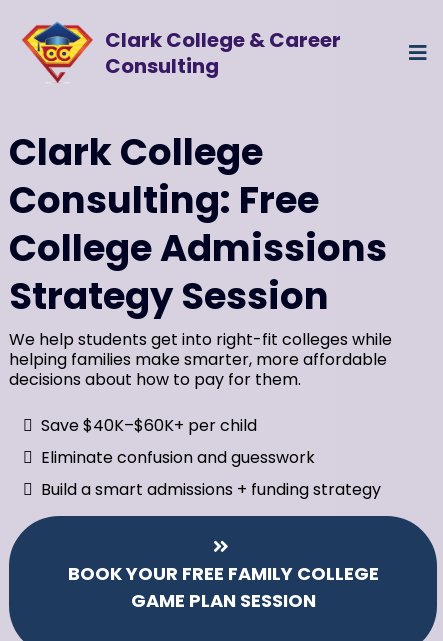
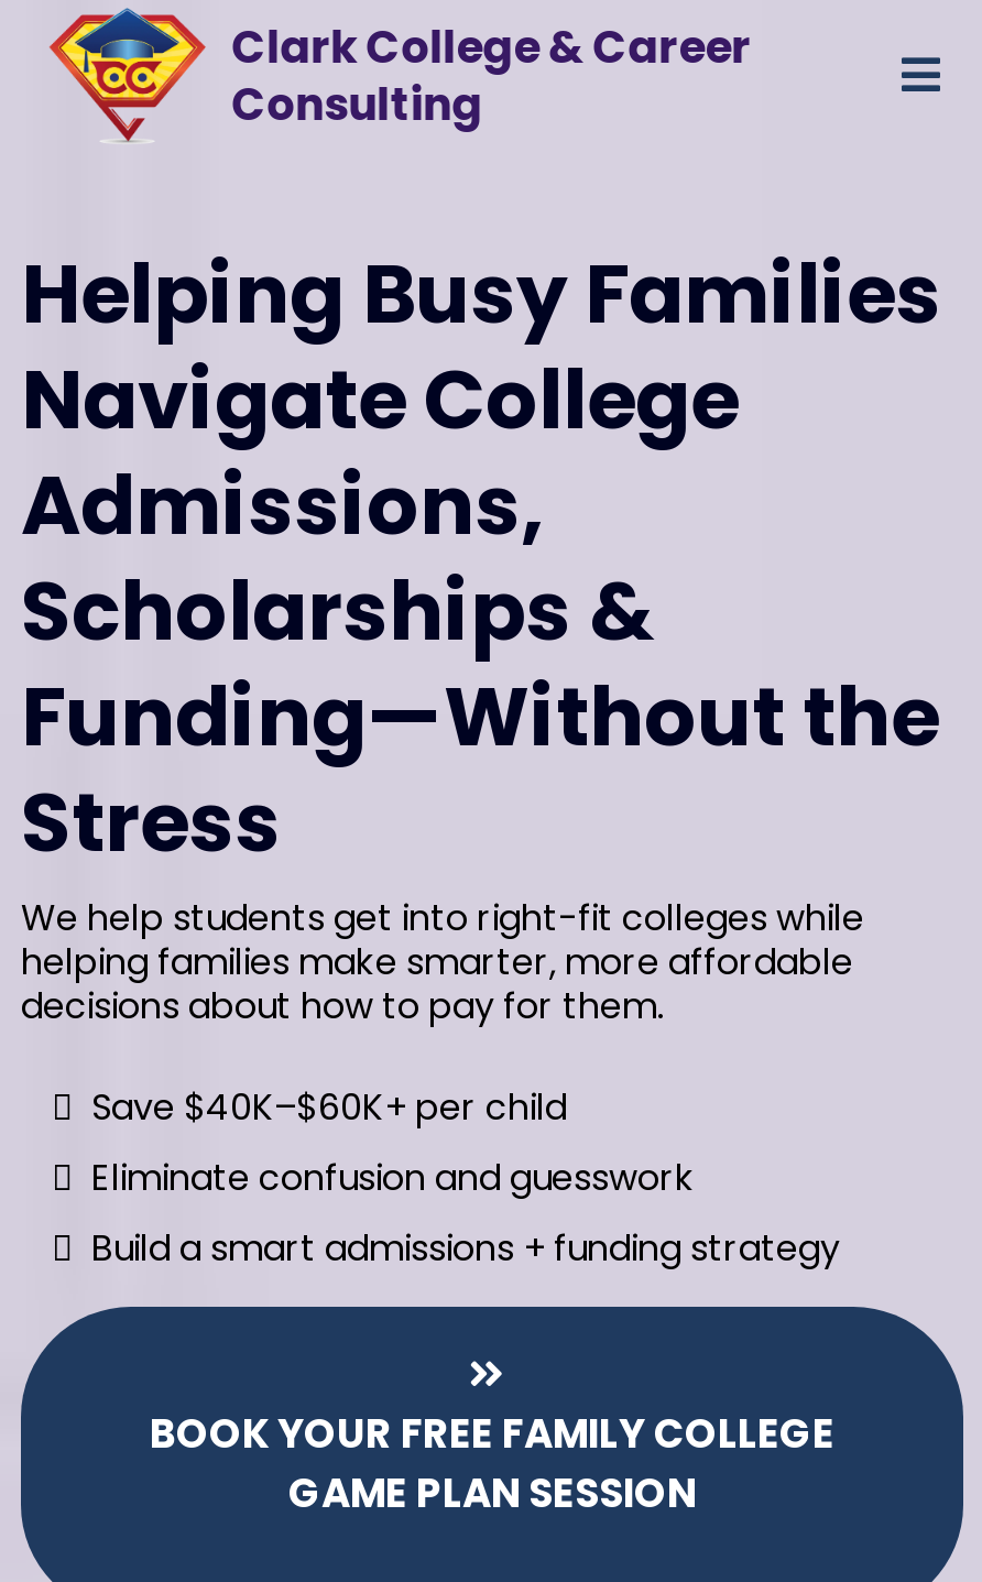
- Clark College
- Consulting: Free
- College Admissions
- Strategy Session
+ Helping Busy Families
+ Navigate College
+ Admissions,
+ Scholarships &
+ Funding—Without the
+ Stress
